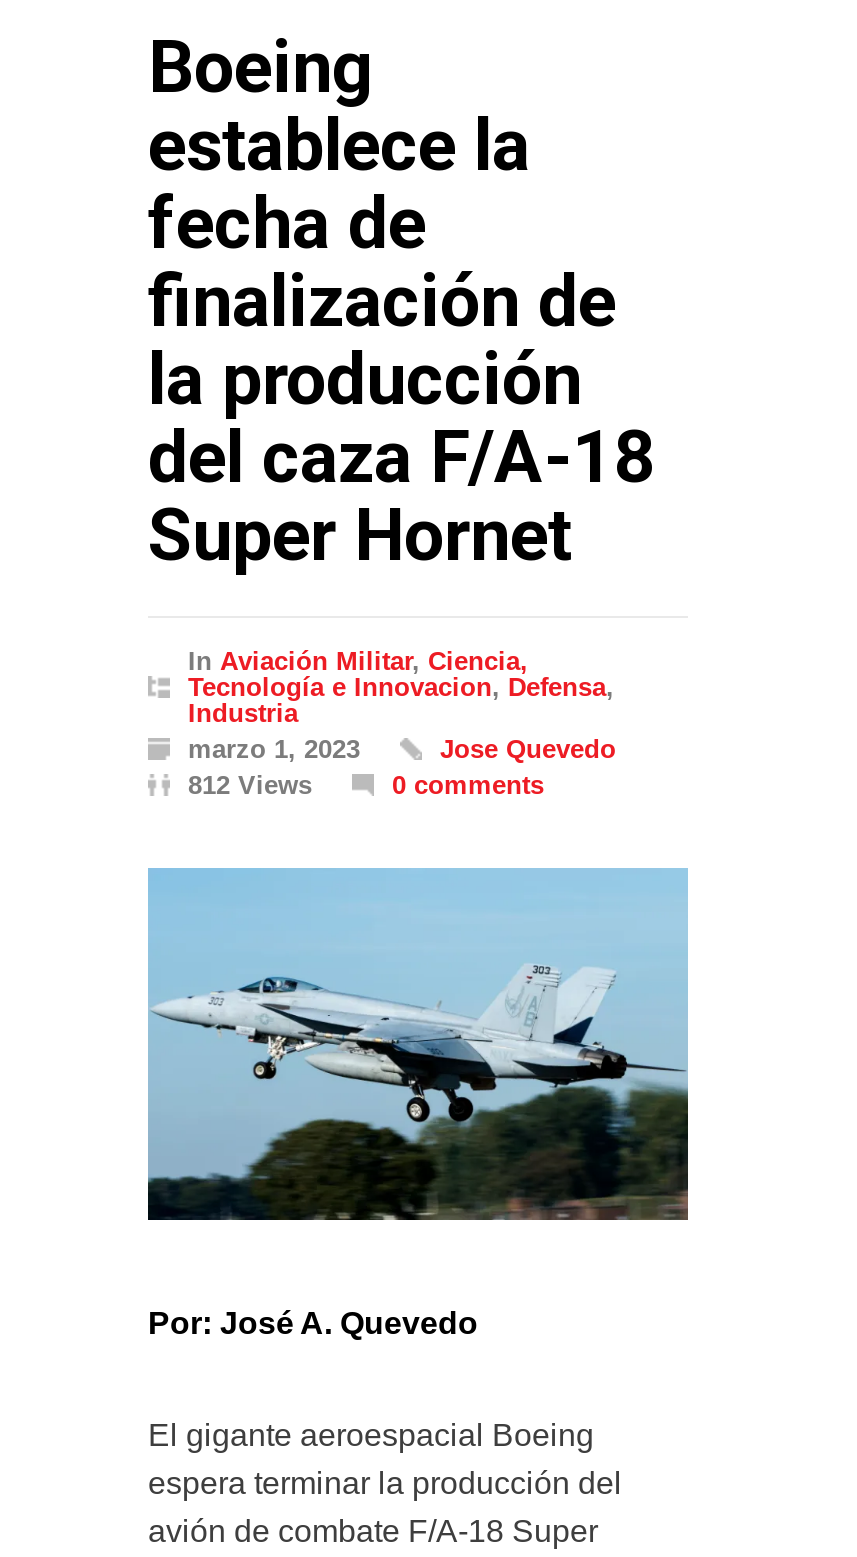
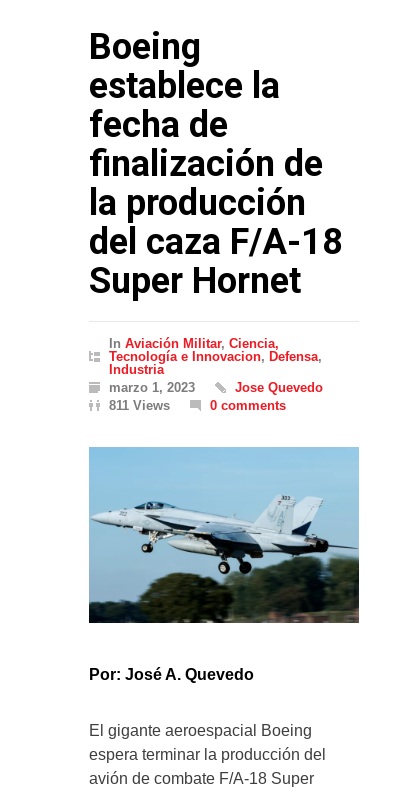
- 812 Views
+ 811 Views
